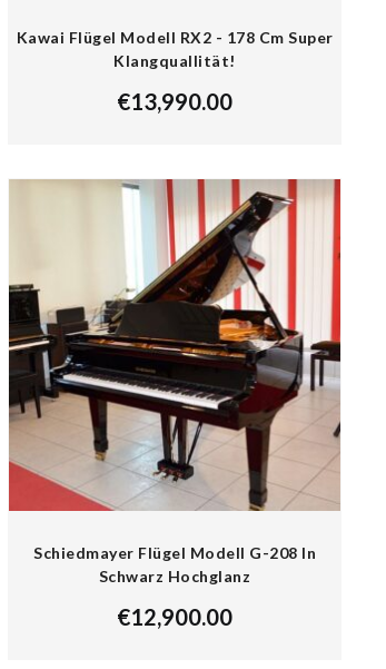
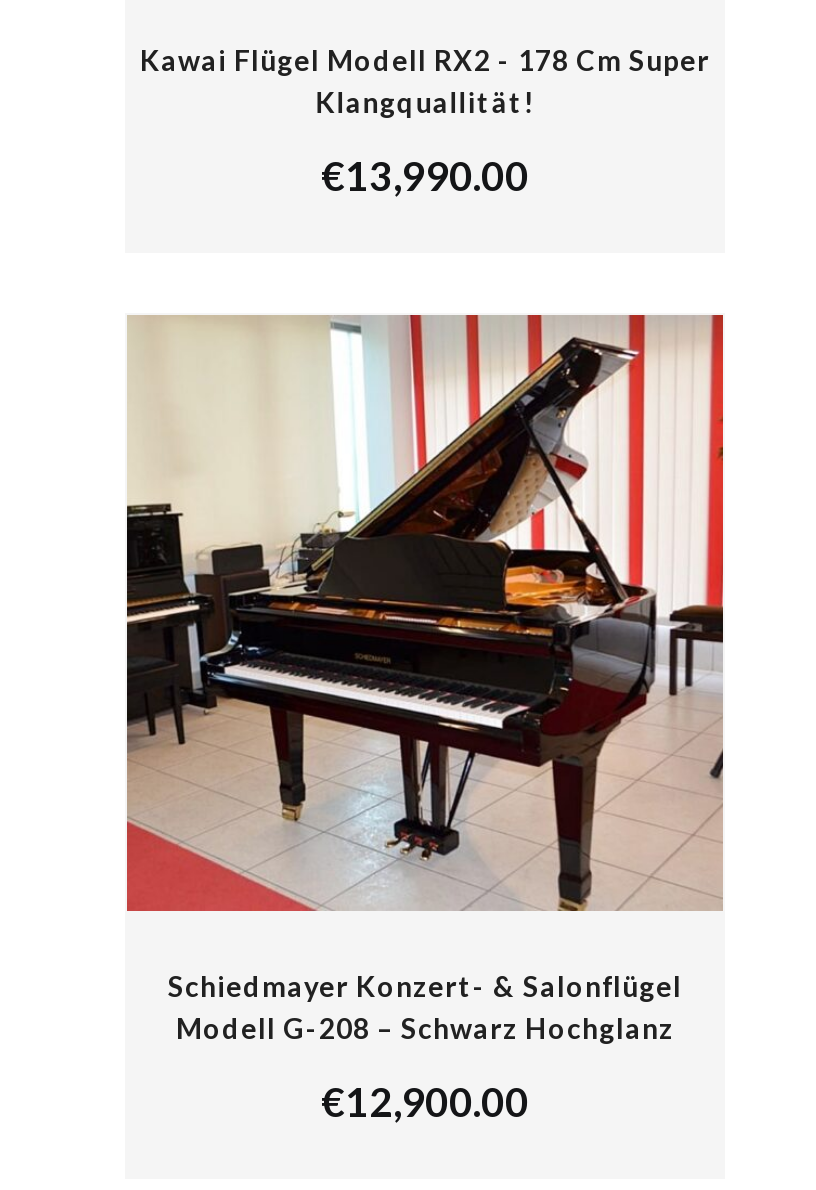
- Schiedmayer Flügel Modell G-208 In
- Schwarz Hochglanz
+ Schiedmayer Konzert- & Salonflügel
+ Modell G-208 – Schwarz Hochglanz
